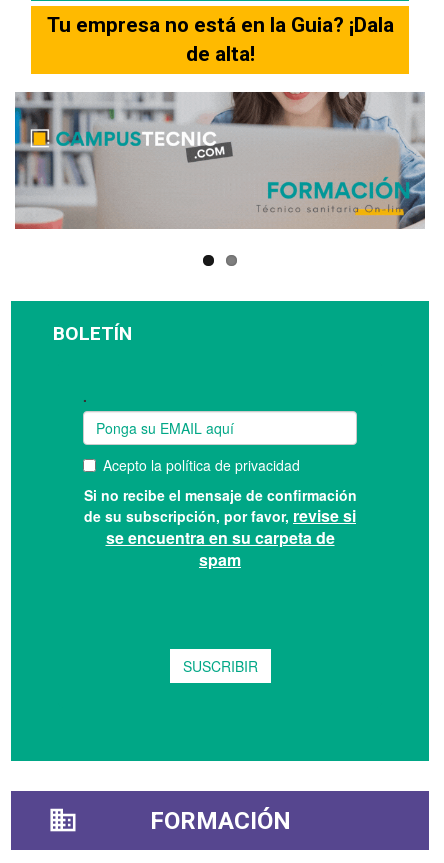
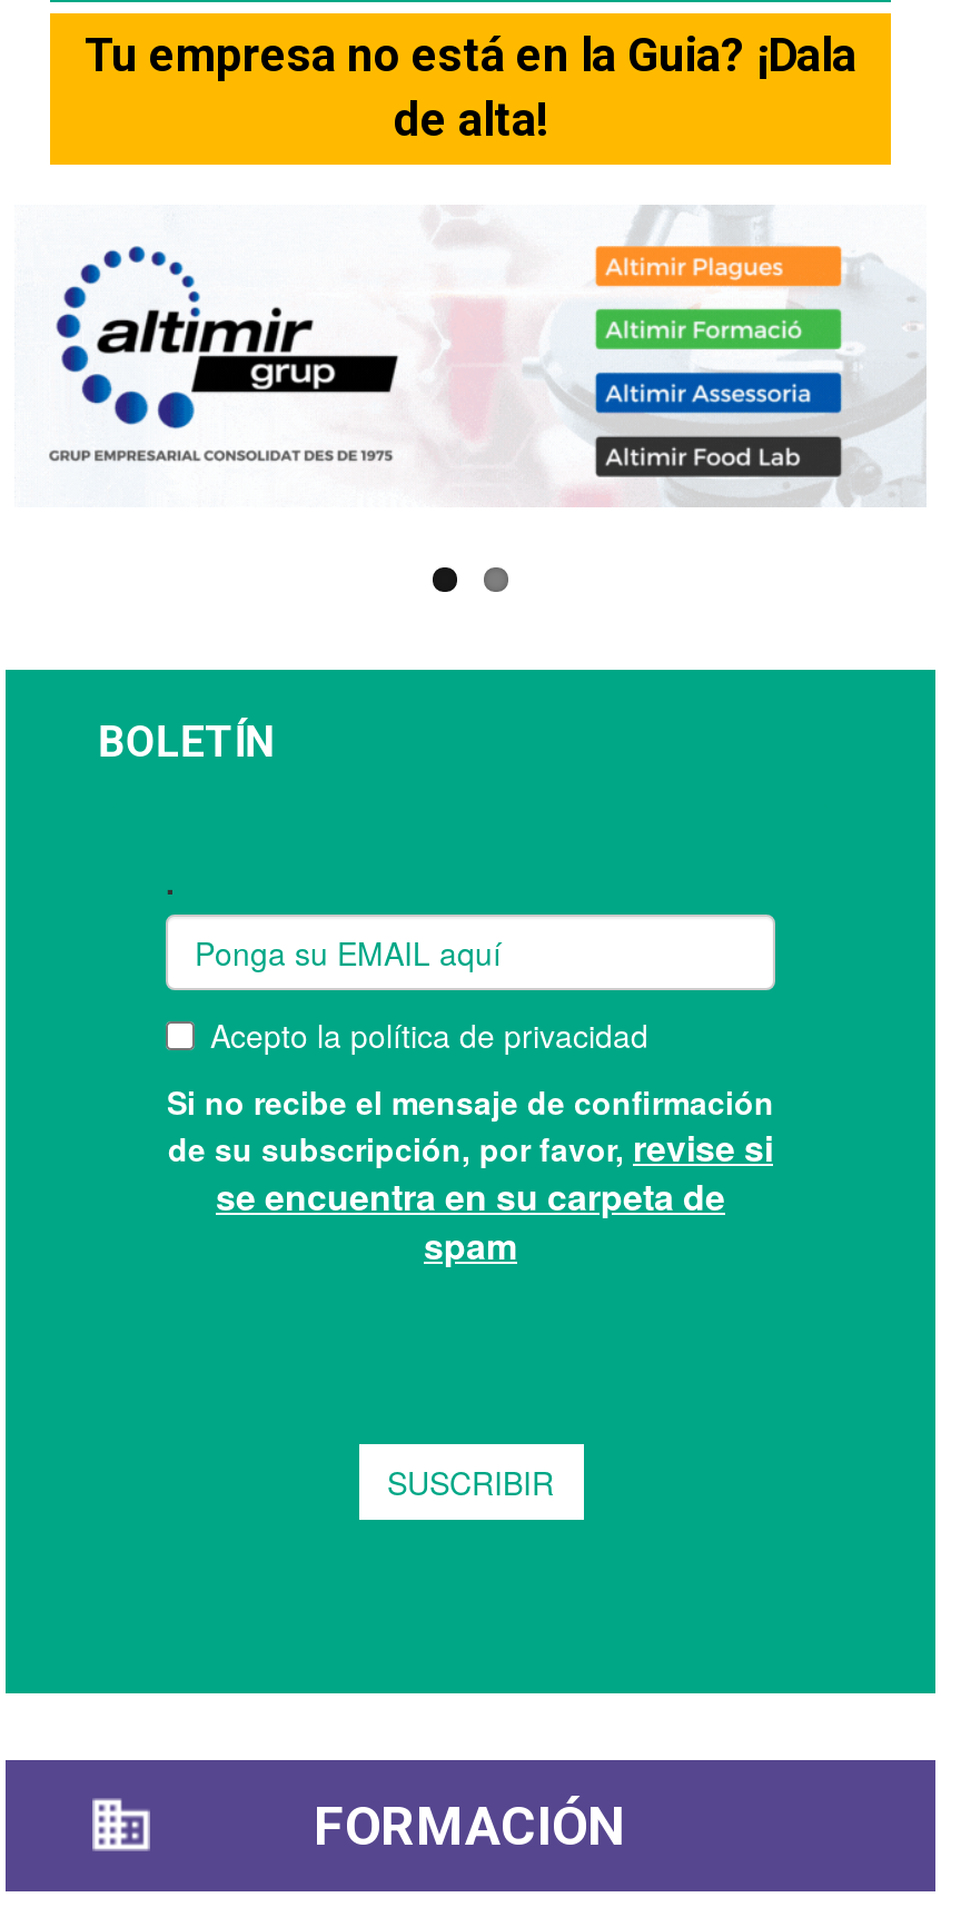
- [image]
+ [image]
